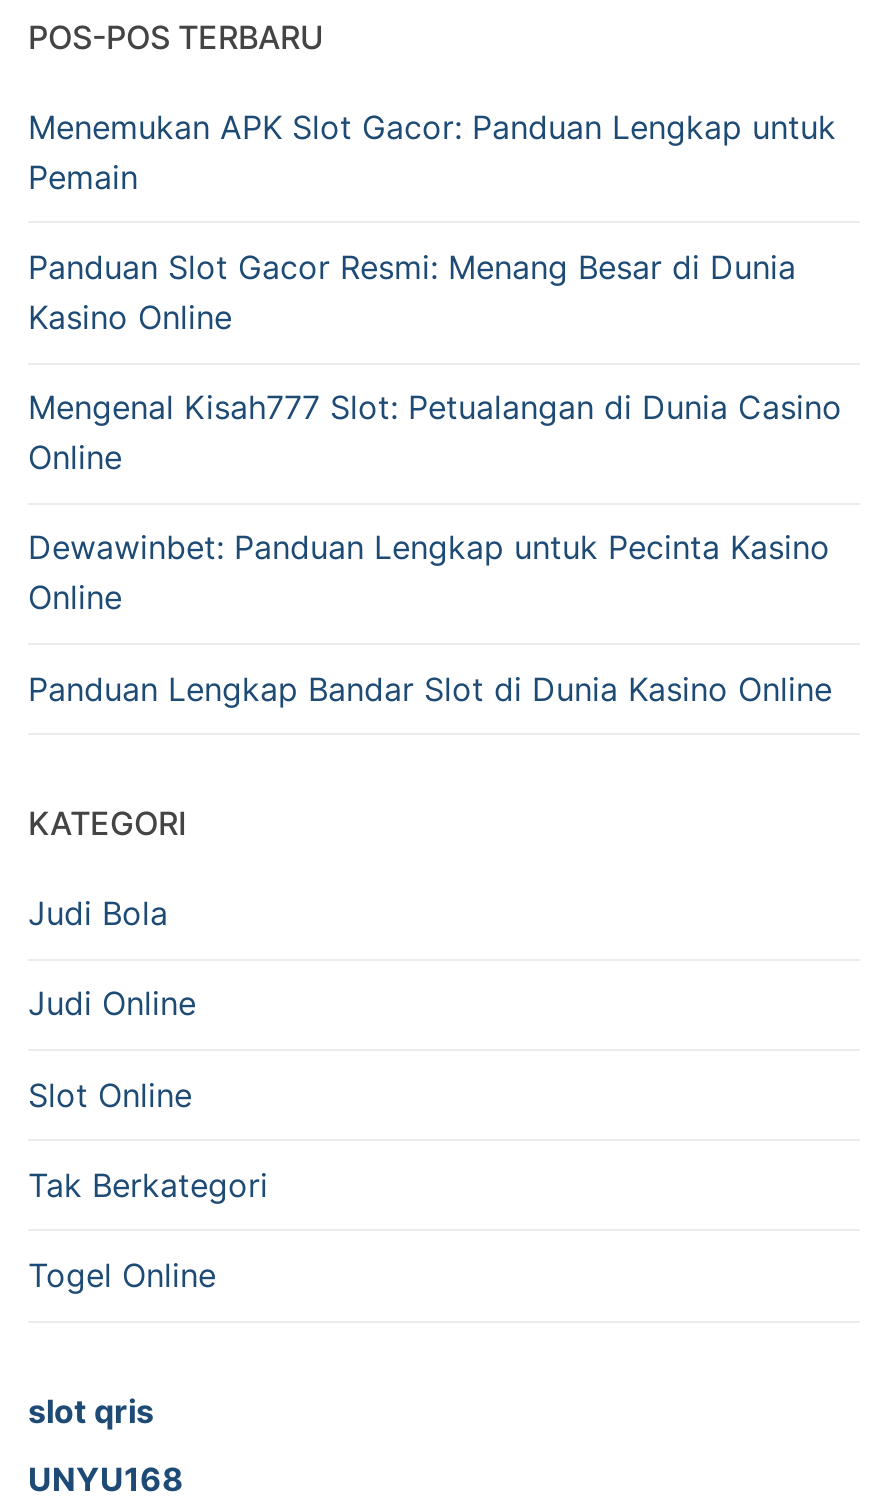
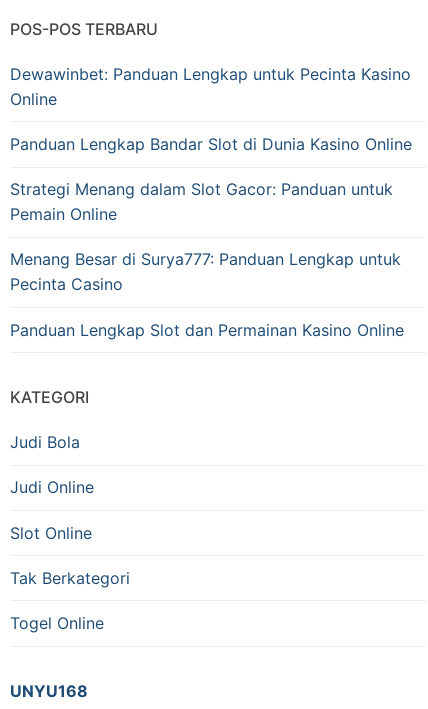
- Menemukan APK Slot Gacor: Panduan Lengkap untuk
- Pemain
- Panduan Slot Gacor Resmi: Menang Besar di Dunia
- Kasino Online
- Mengenal Kisah777 Slot: Petualangan di Dunia Casino
- Online

moved up: Dewawinbet: Panduan Lengkap untuk Pecinta Kasino | Online | Panduan Lengkap Bandar Slot di Dunia Kasino Online

+ Strategi Menang dalam Slot Gacor: Panduan untuk
+ Pemain Online
+ Menang Besar di Surya777: Panduan Lengkap untuk
+ Pecinta Casino
+ Panduan Lengkap Slot dan Permainan Kasino Online

- slot qris
